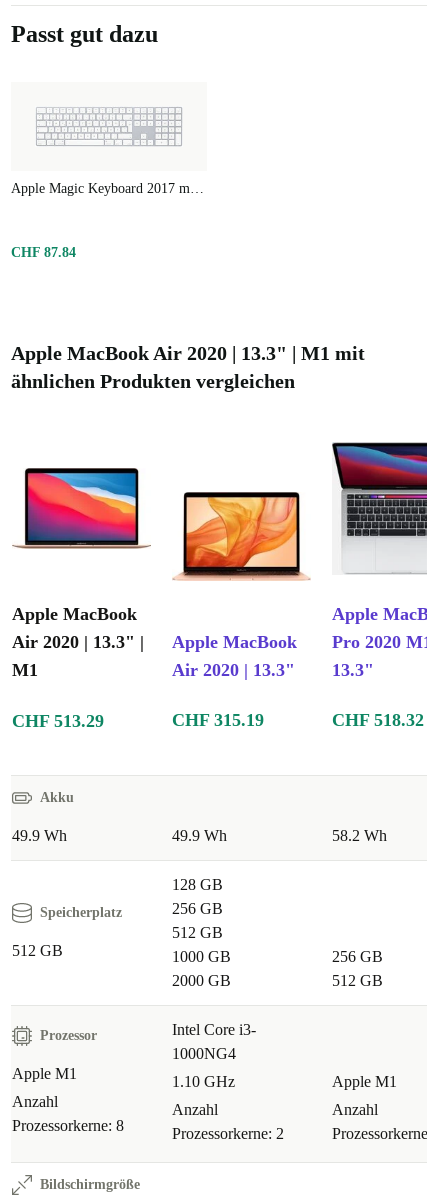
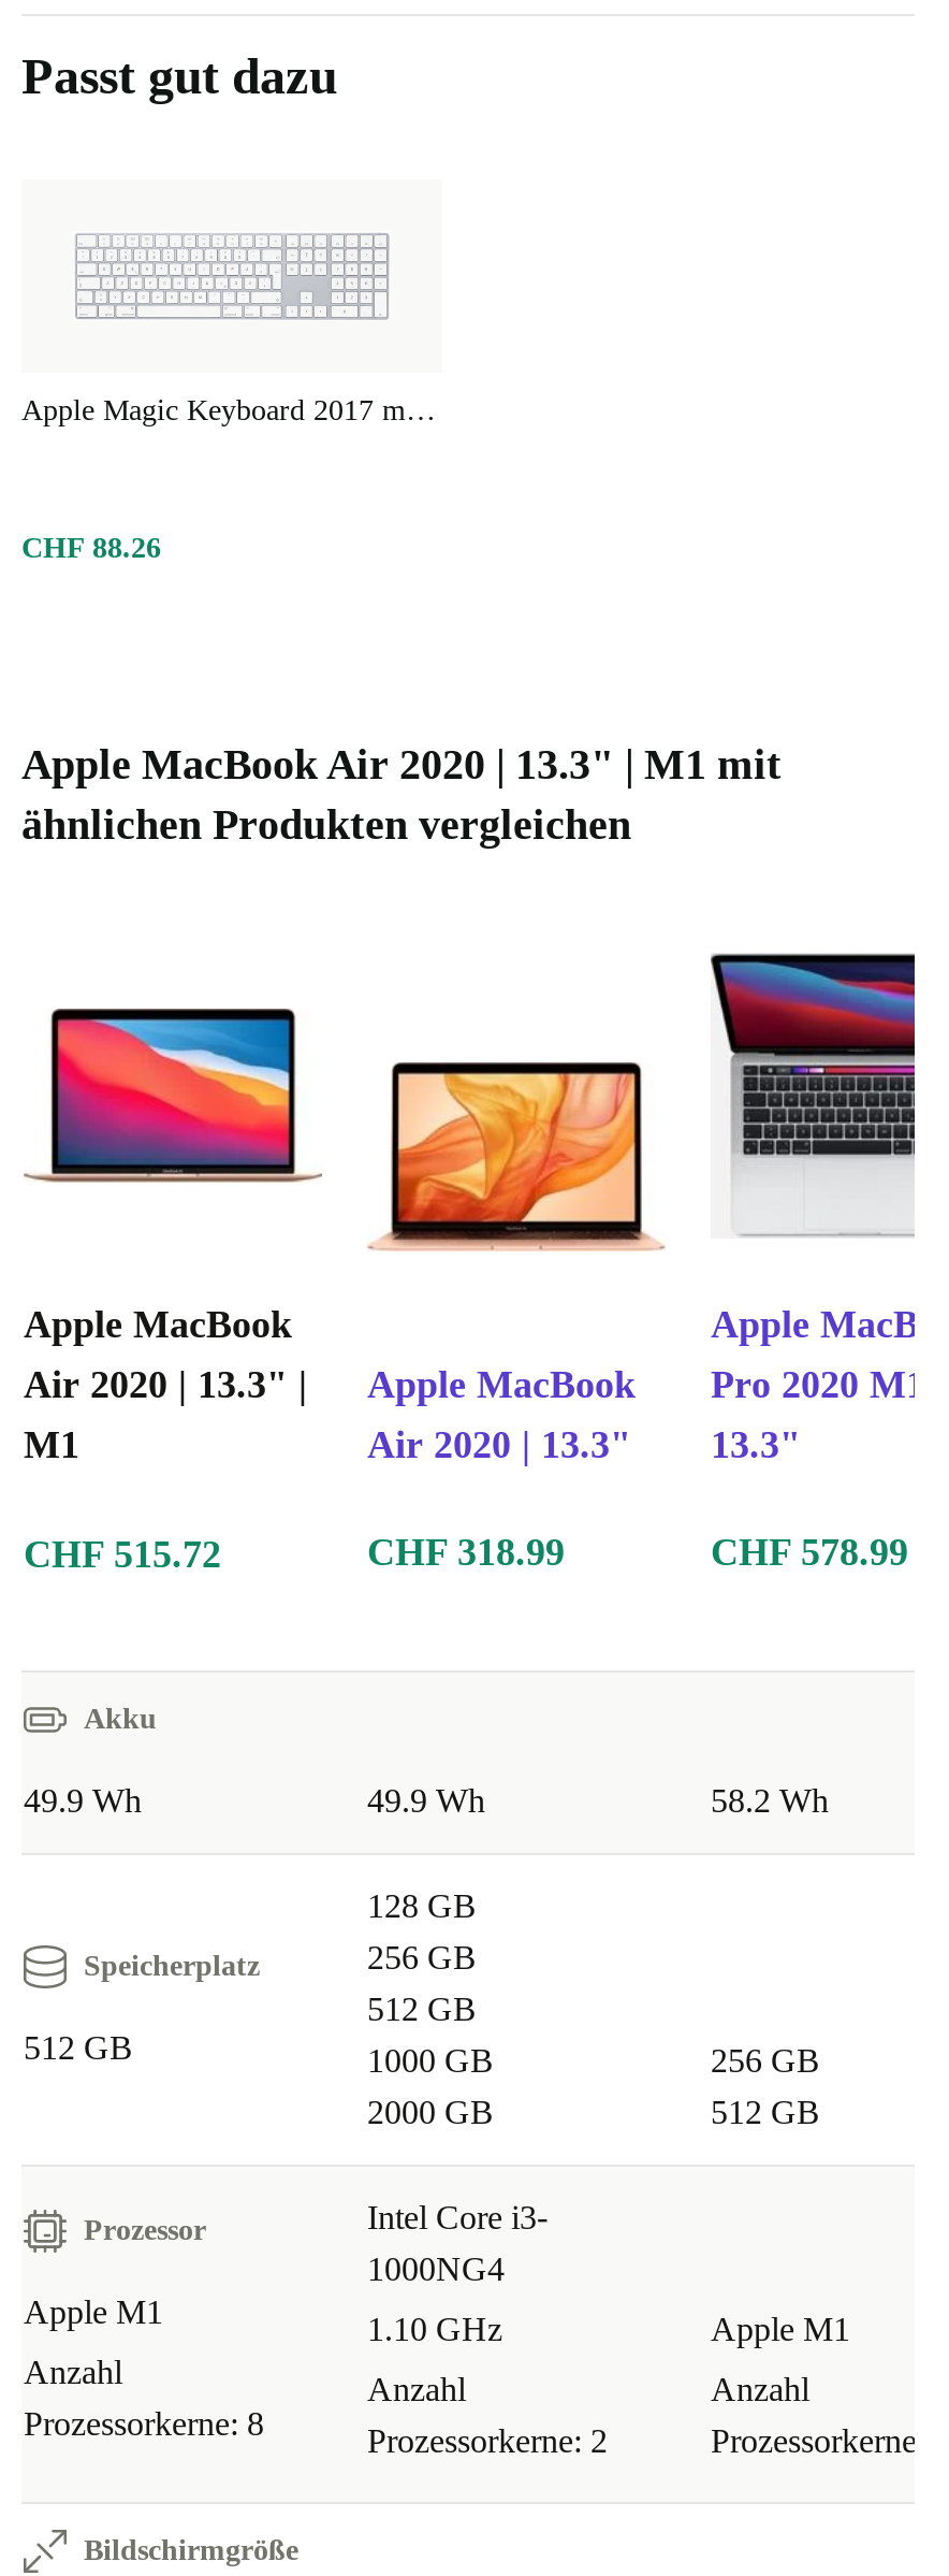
- CHF 87.84
+ CHF 88.26

- CHF 513.29
+ CHF 515.72

- CHF 315.19
+ CHF 318.99

- CHF 518.32
+ CHF 578.99
